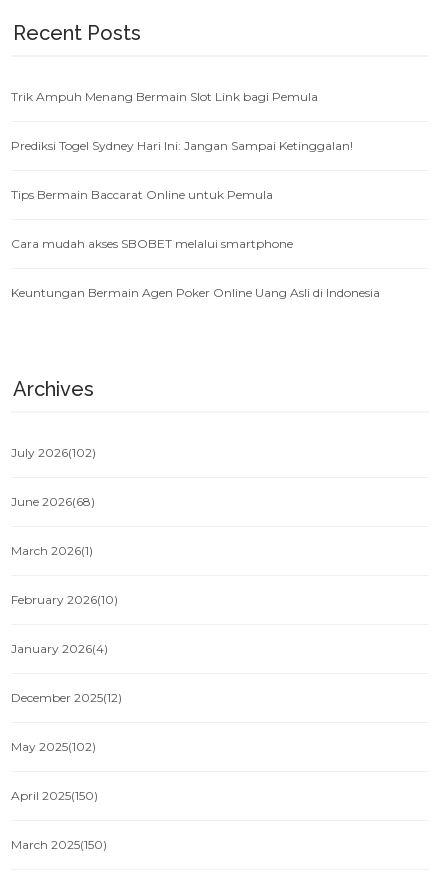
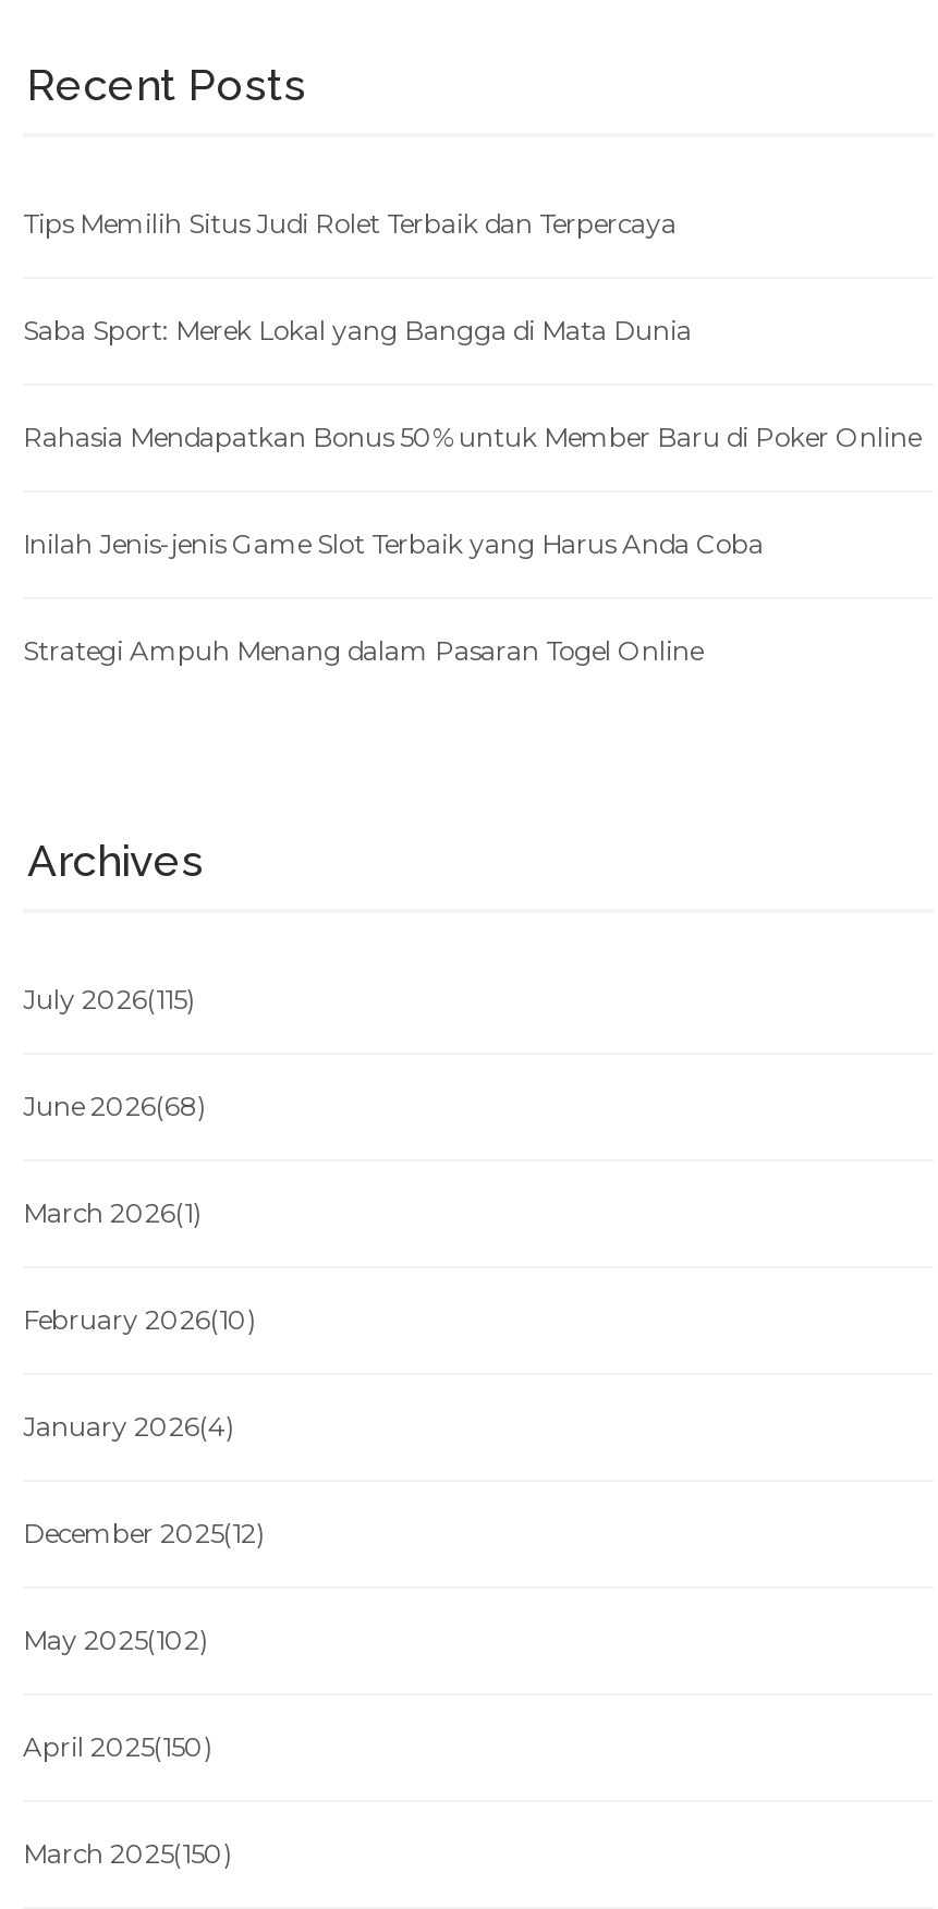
- Trik Ampuh Menang Bermain Slot Link bagi Pemula
+ Tips Memilih Situs Judi Rolet Terbaik dan Terpercaya

- Prediksi Togel Sydney Hari Ini: Jangan Sampai Ketinggalan!
+ Saba Sport: Merek Lokal yang Bangga di Mata Dunia

- Tips Bermain Baccarat Online untuk Pemula
+ Rahasia Mendapatkan Bonus 50% untuk Member Baru di Poker Online

- Cara mudah akses SBOBET melalui smartphone
+ Inilah Jenis-jenis Game Slot Terbaik yang Harus Anda Coba

- Keuntungan Bermain Agen Poker Online Uang Asli di Indonesia
+ Strategi Ampuh Menang dalam Pasaran Togel Online

- July 2026(102)
+ July 2026(115)
